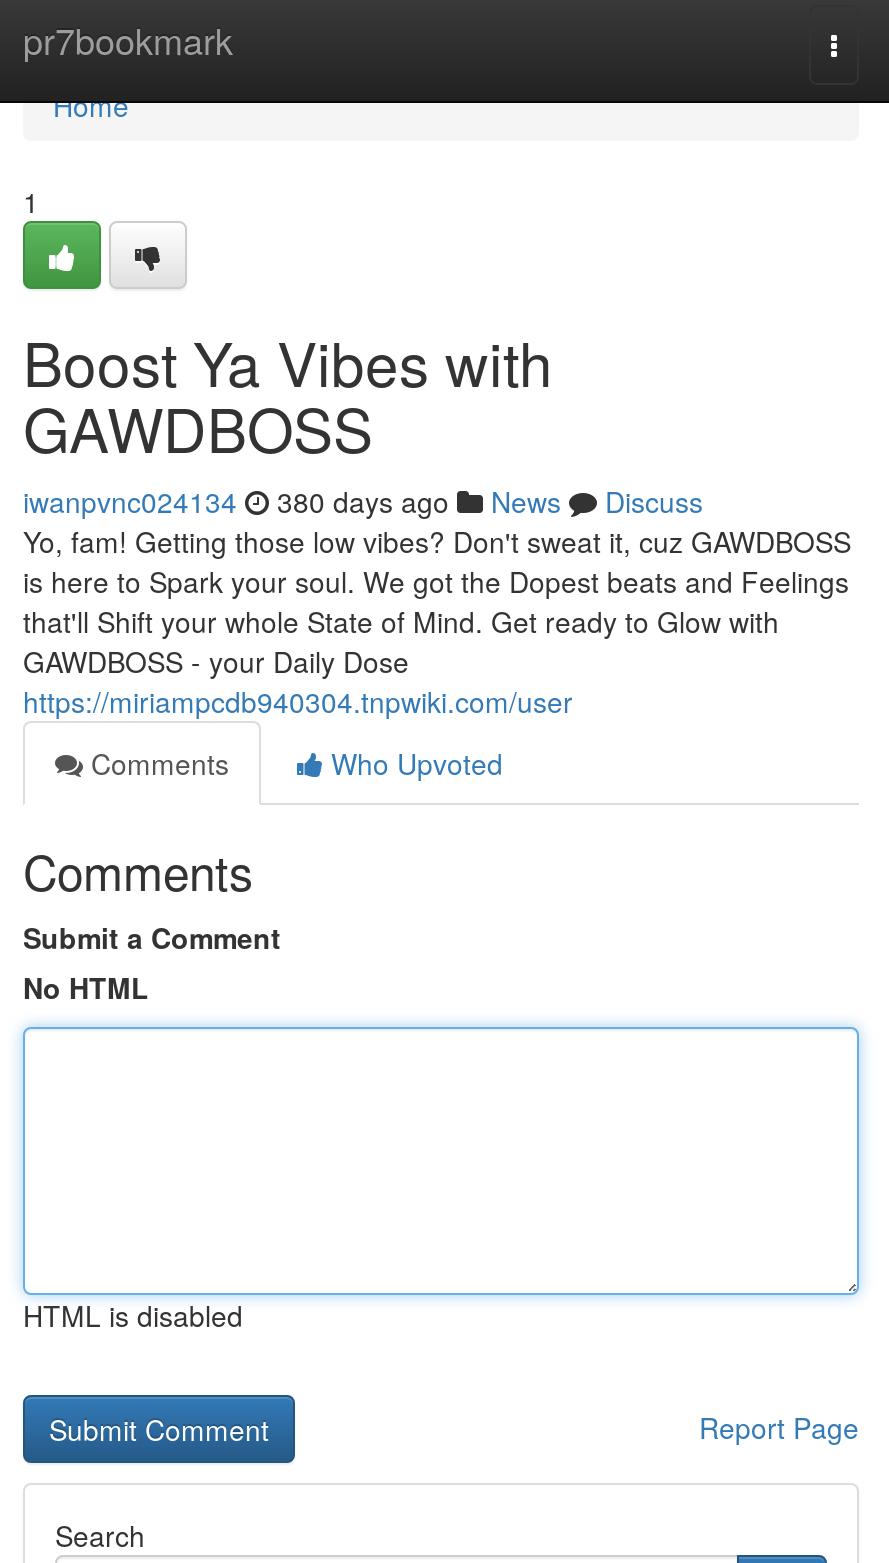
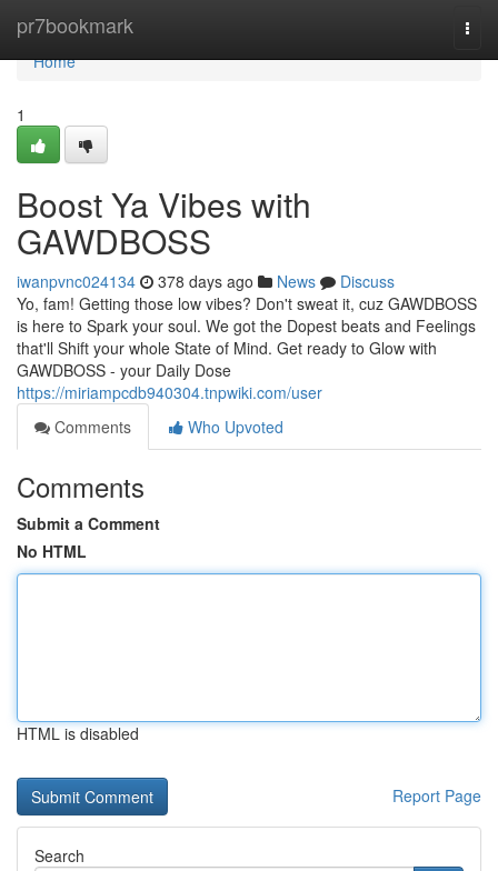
- iwanpvnc024134 380 days ago News Discuss
+ iwanpvnc024134 378 days ago News Discuss
